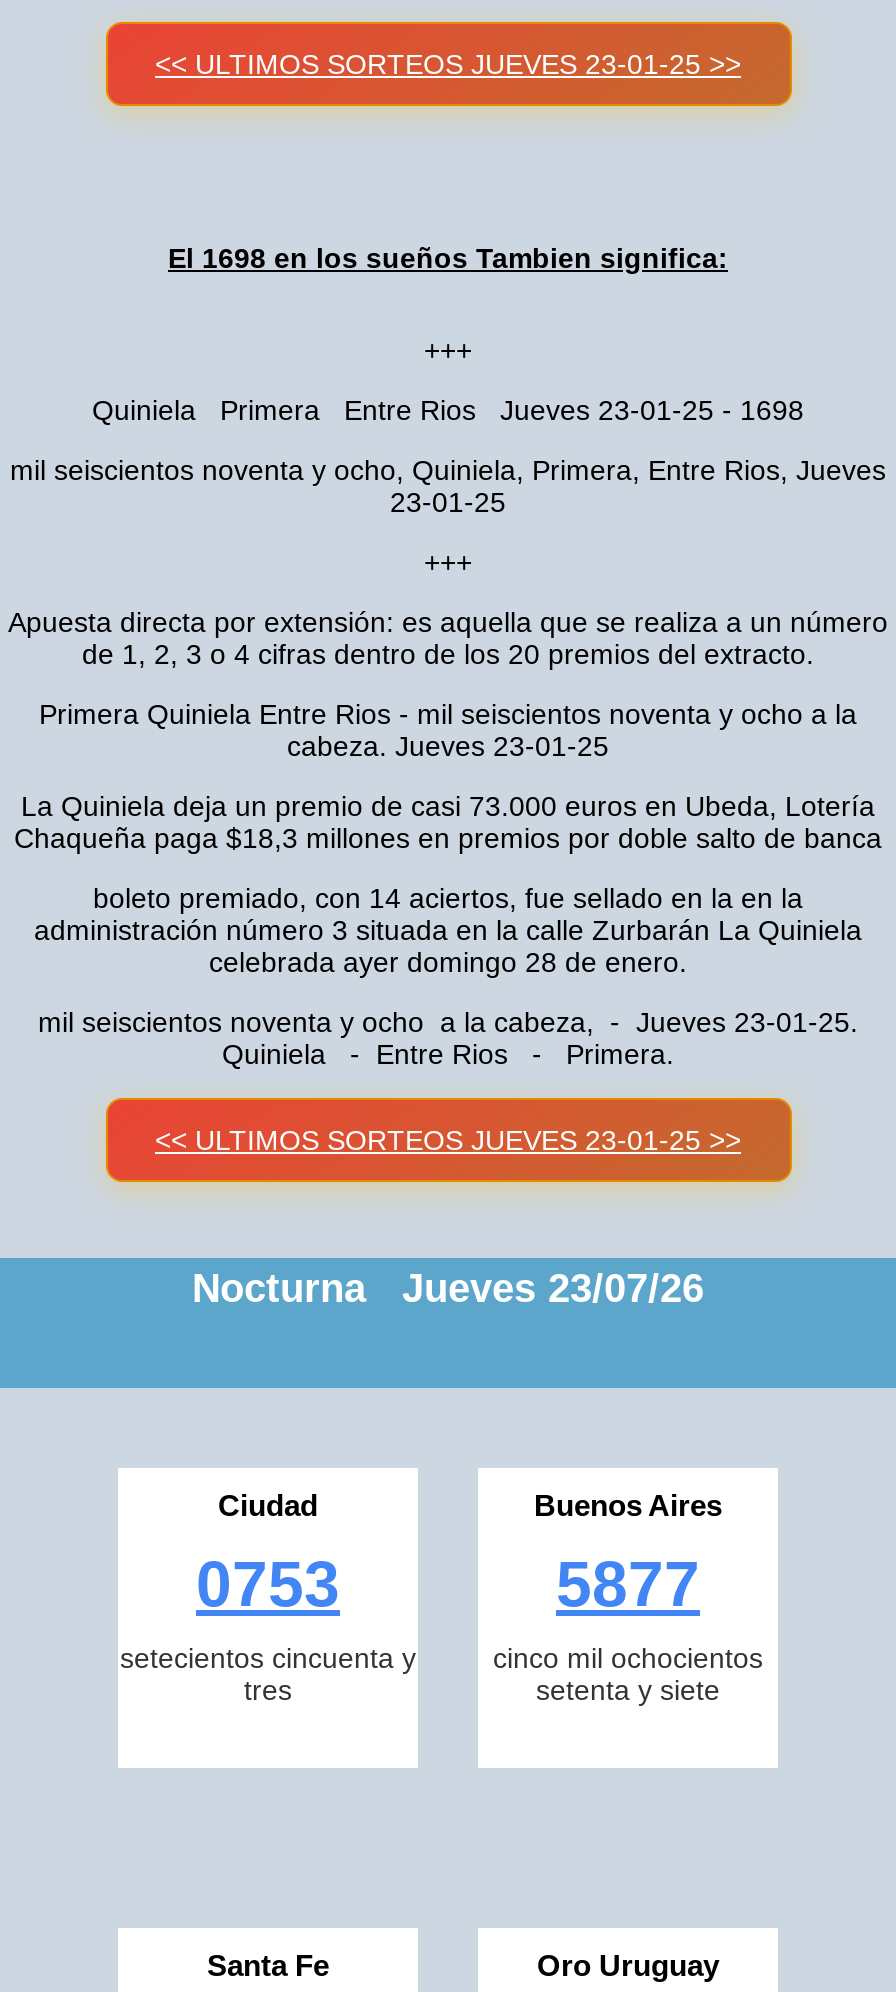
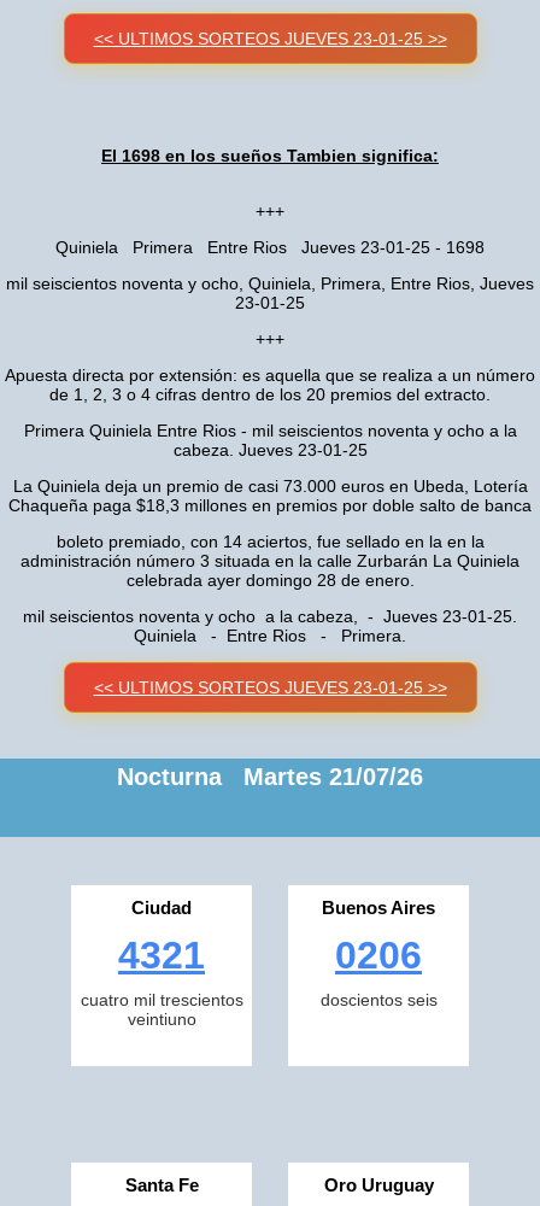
- Nocturna Jueves 23/07/26
+ Nocturna Martes 21/07/26

- 0753
- setecientos cincuenta y
- tres
+ 4321
+ cuatro mil trescientos
+ veintiuno

- 5877
- cinco mil ochocientos
- setenta y siete
+ 0206
+ doscientos seis
